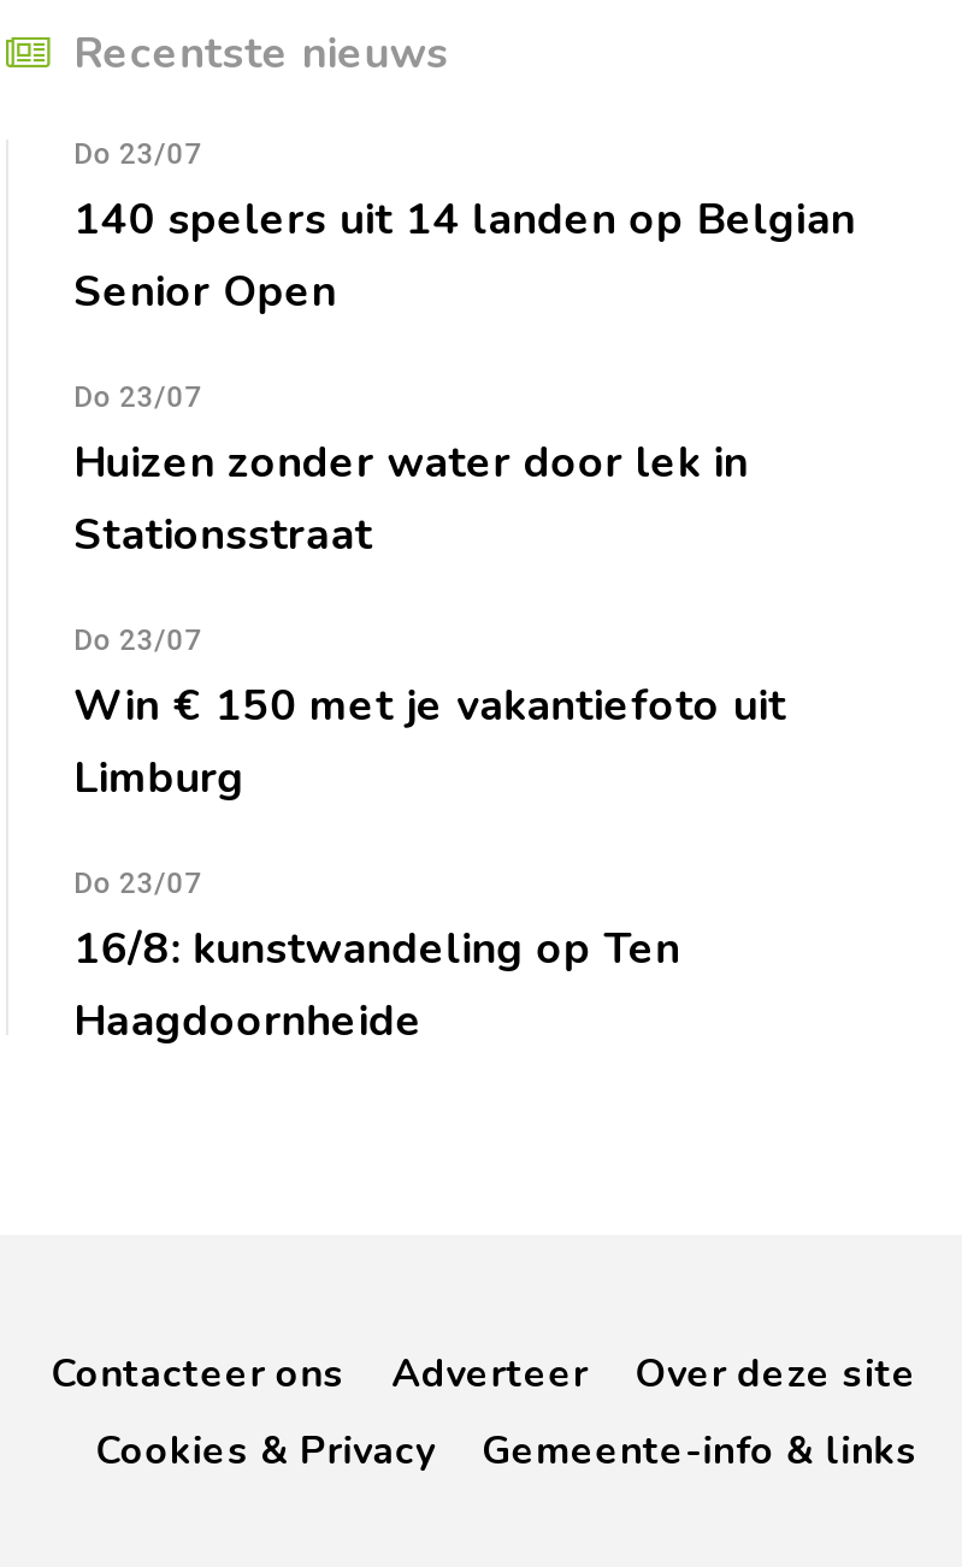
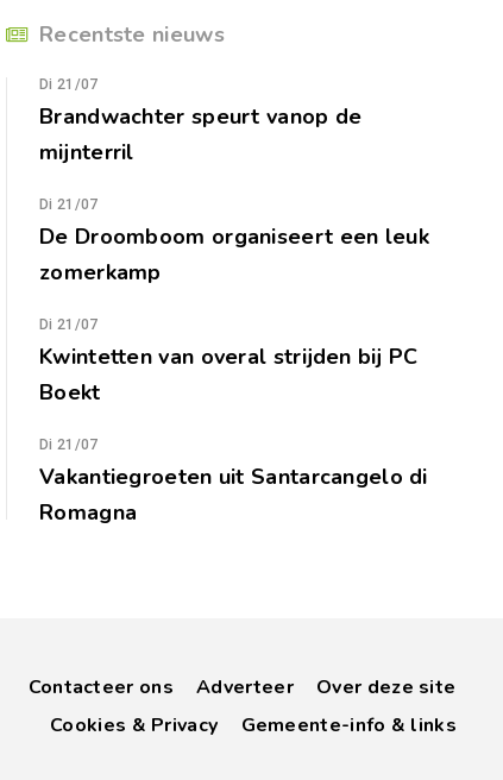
- Do 23/07
- 140 spelers uit 14 landen op Belgian
- Senior Open
+ Di 21/07
+ Brandwachter speurt vanop de
+ mijnterril

- Do 23/07
- Huizen zonder water door lek in
- Stationsstraat
+ Di 21/07
+ De Droomboom organiseert een leuk
+ zomerkamp

- Do 23/07
- Win € 150 met je vakantiefoto uit
- Limburg
+ Di 21/07
+ Kwintetten van overal strijden bij PC
+ Boekt

- Do 23/07
- 16/8: kunstwandeling op Ten
- Haagdoornheide
+ Di 21/07
+ Vakantiegroeten uit Santarcangelo di
+ Romagna
